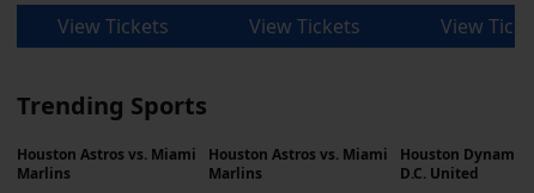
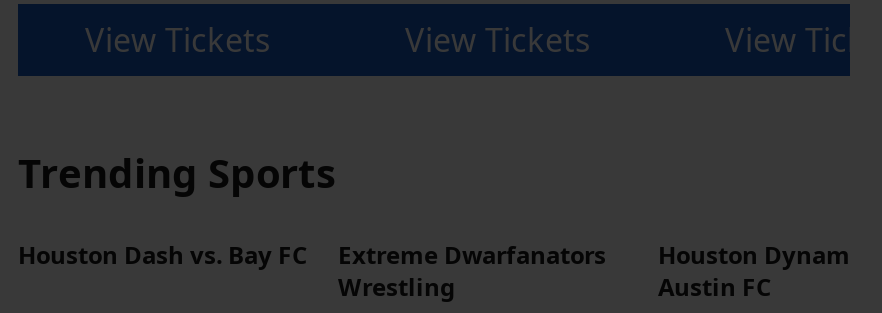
- Houston Astros vs. Miami
- Marlins
+ Houston Dash vs. Bay FC

- Houston Astros vs. Miami
- Marlins
+ Extreme Dwarfanators
+ Wrestling

- D.C. United
+ Austin FC
